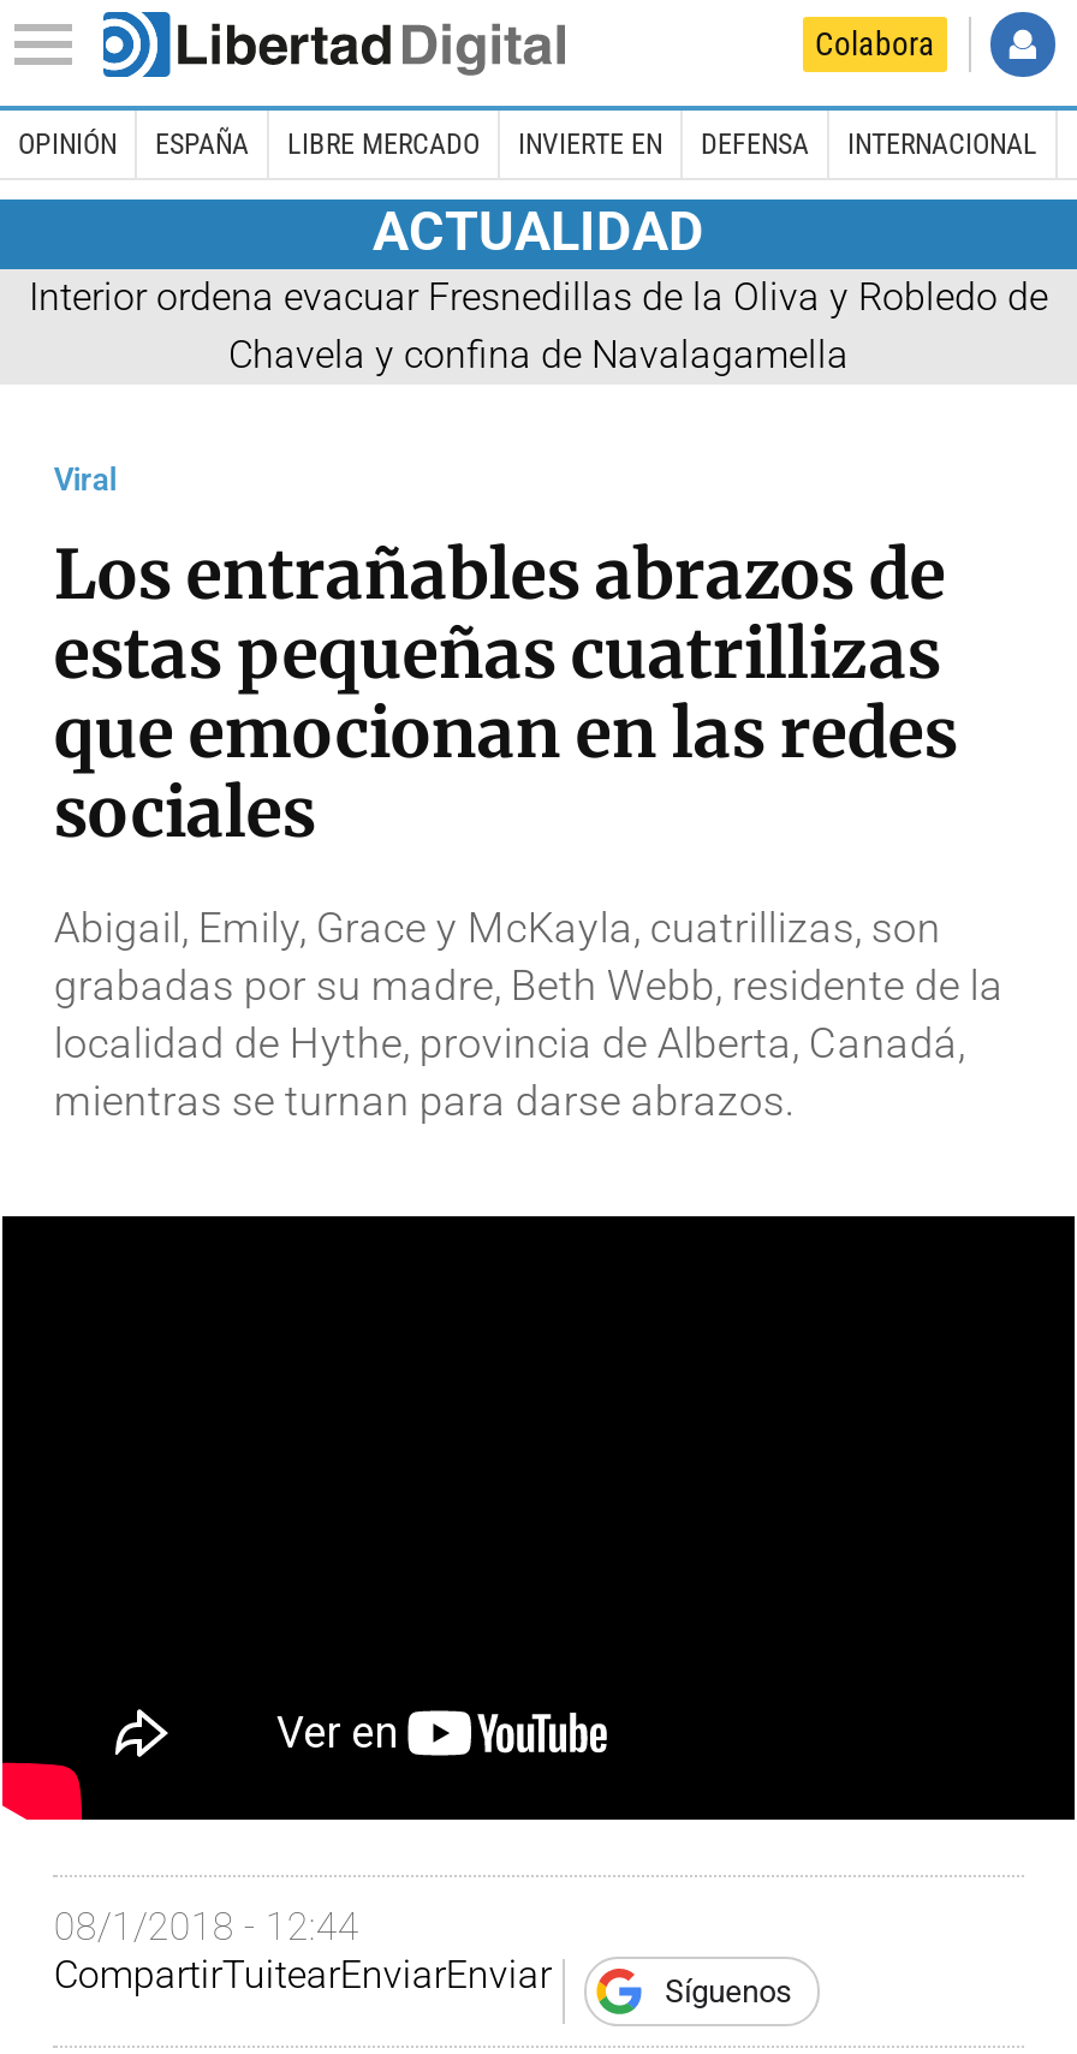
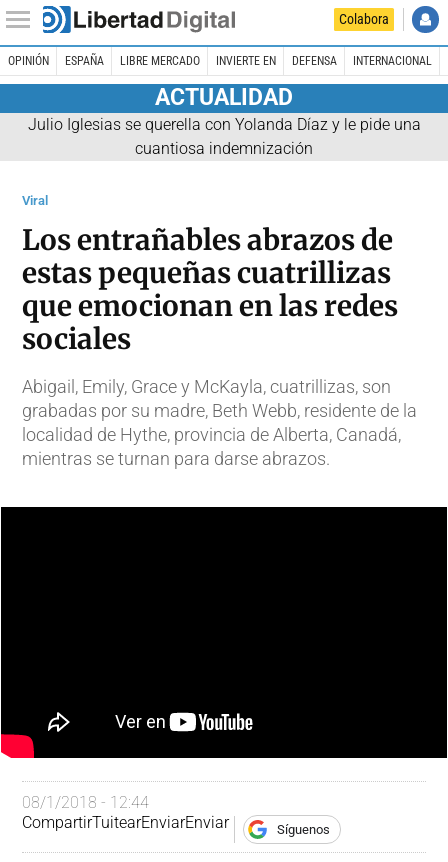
- Interior ordena evacuar Fresnedillas de la Oliva y Robledo de
- Chavela y confina de Navalagamella
+ Julio Iglesias se querella con Yolanda Díaz y le pide una
+ cuantiosa indemnización
